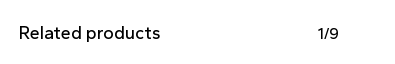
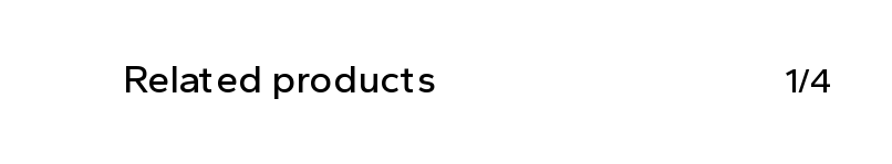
- 1/9
+ 1/4
